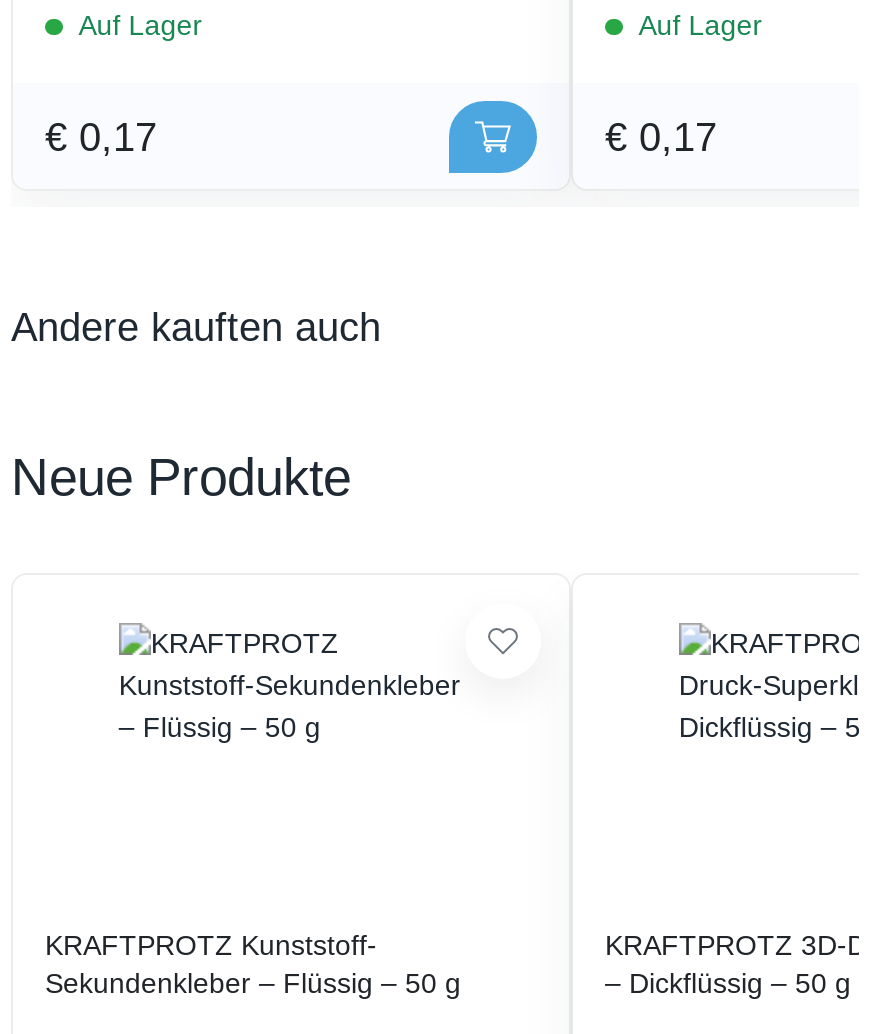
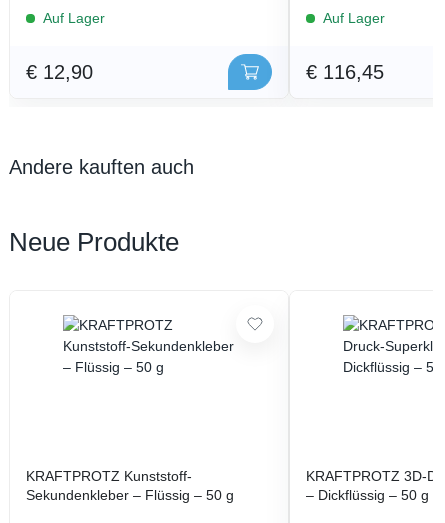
- € 0,17
+ € 12,90

- € 0,17
+ € 116,45
